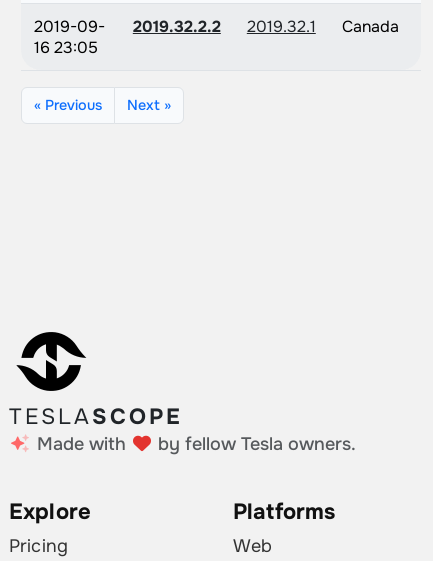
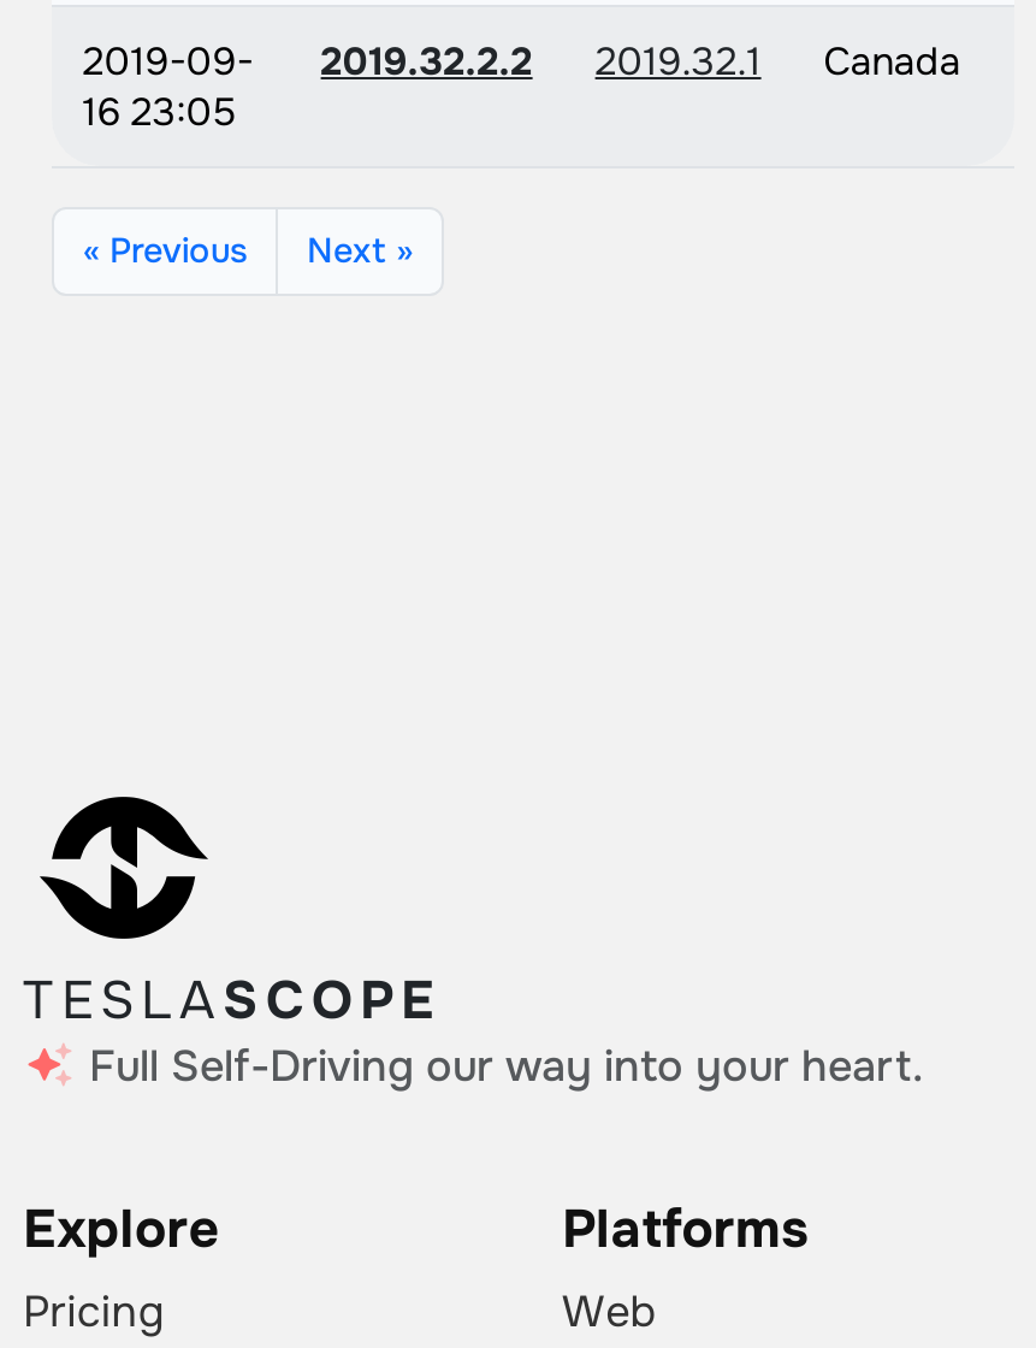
- Made with
- by fellow Tesla owners.
+ Full Self-Driving our way into your heart.
